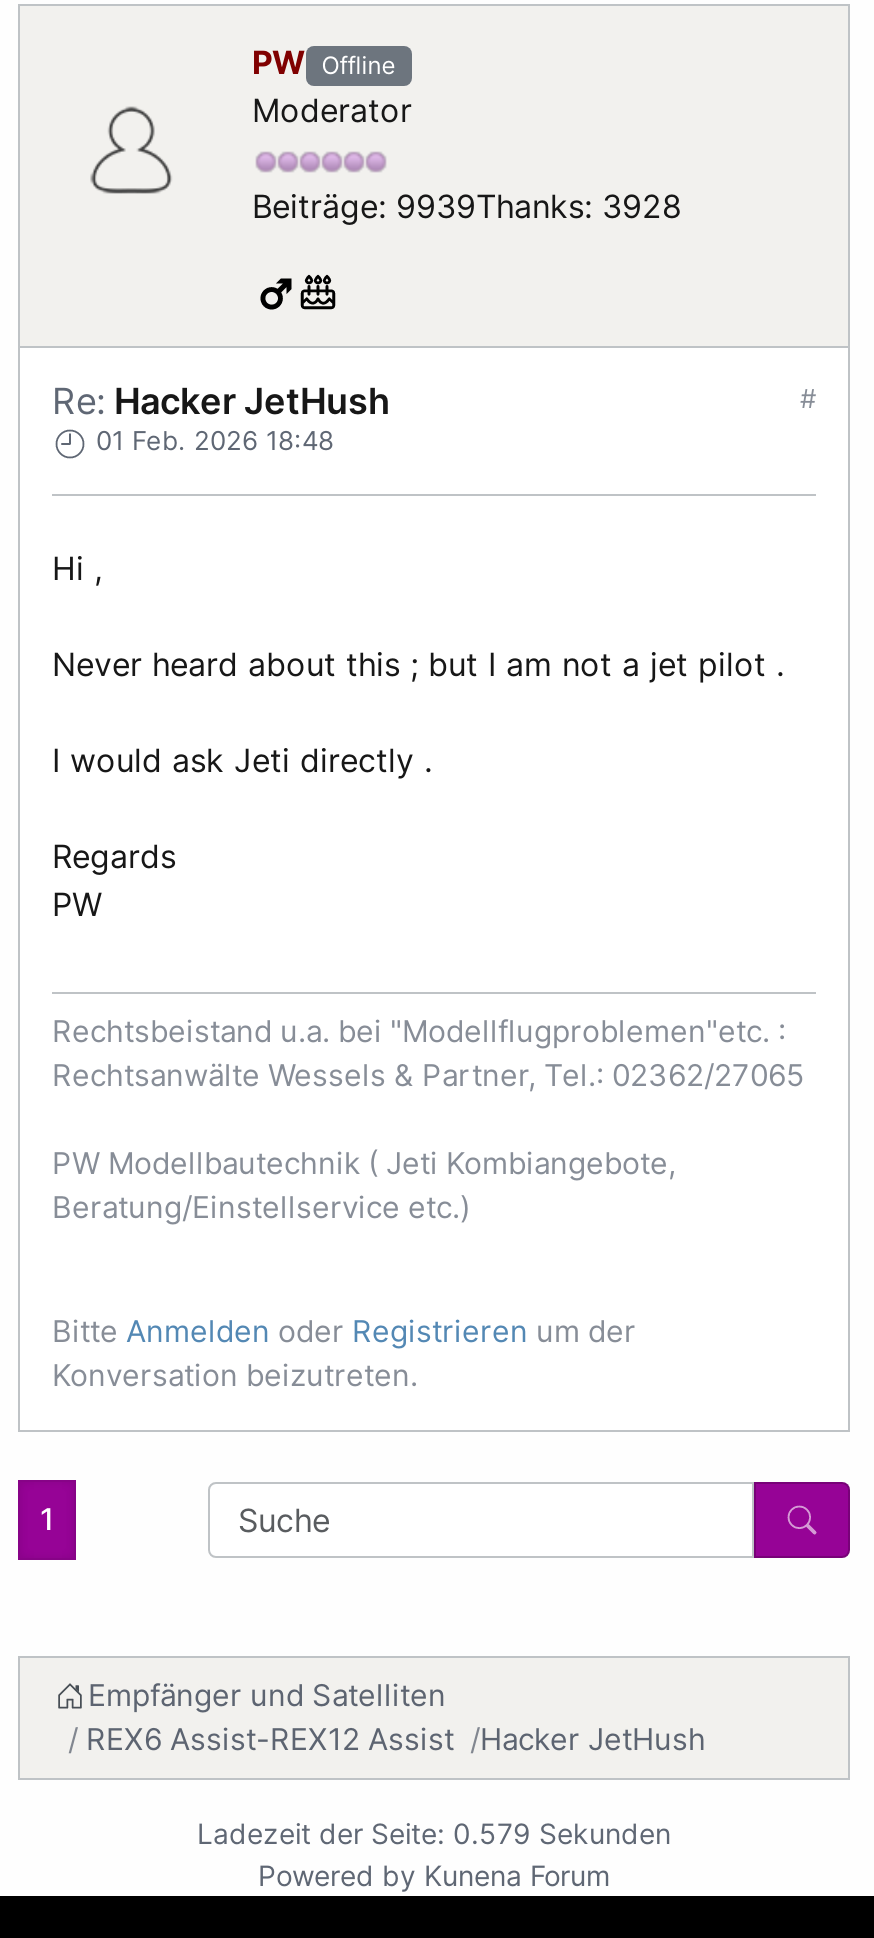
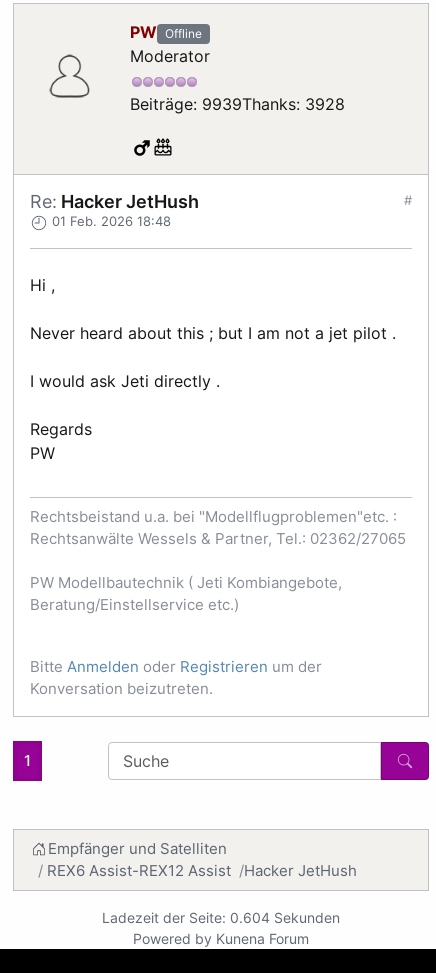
- Ladezeit der Seite: 0.579 Sekunden
+ Ladezeit der Seite: 0.604 Sekunden
